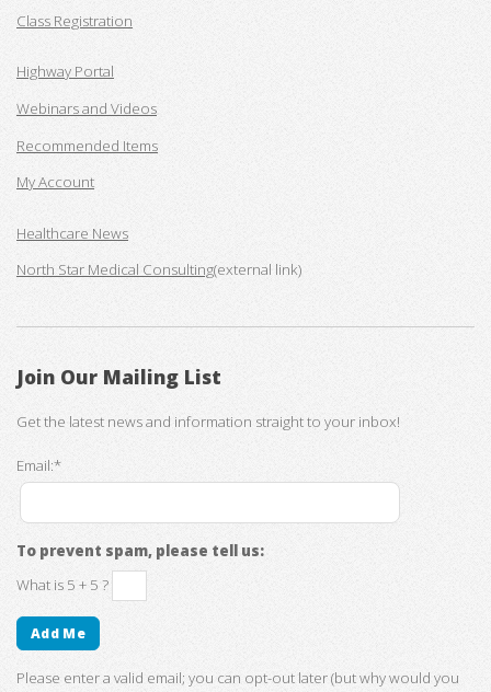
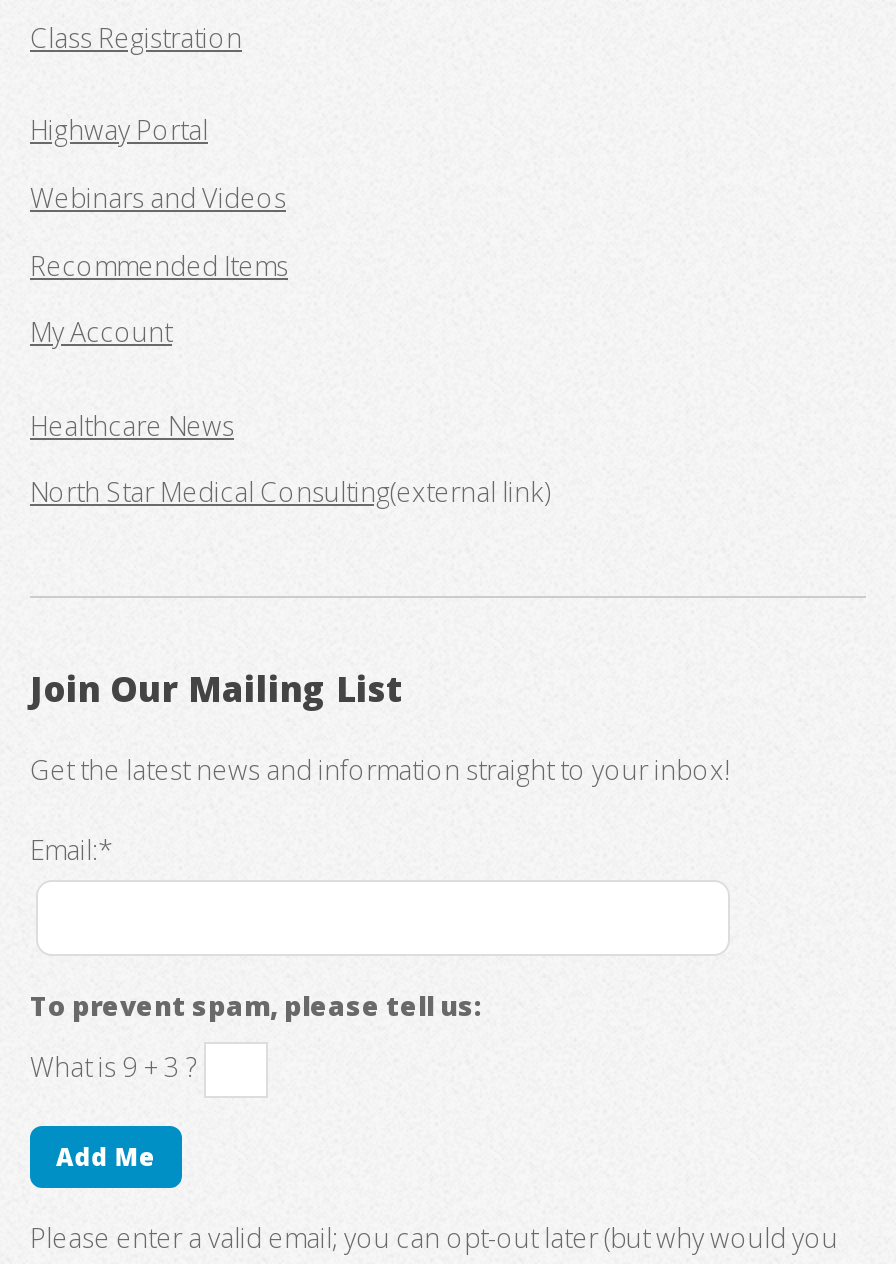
- What is 5 + 5 ?
+ What is 9 + 3 ?
